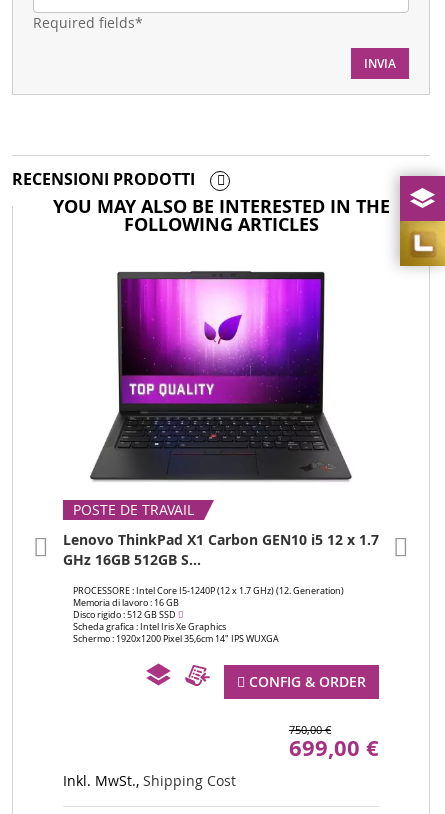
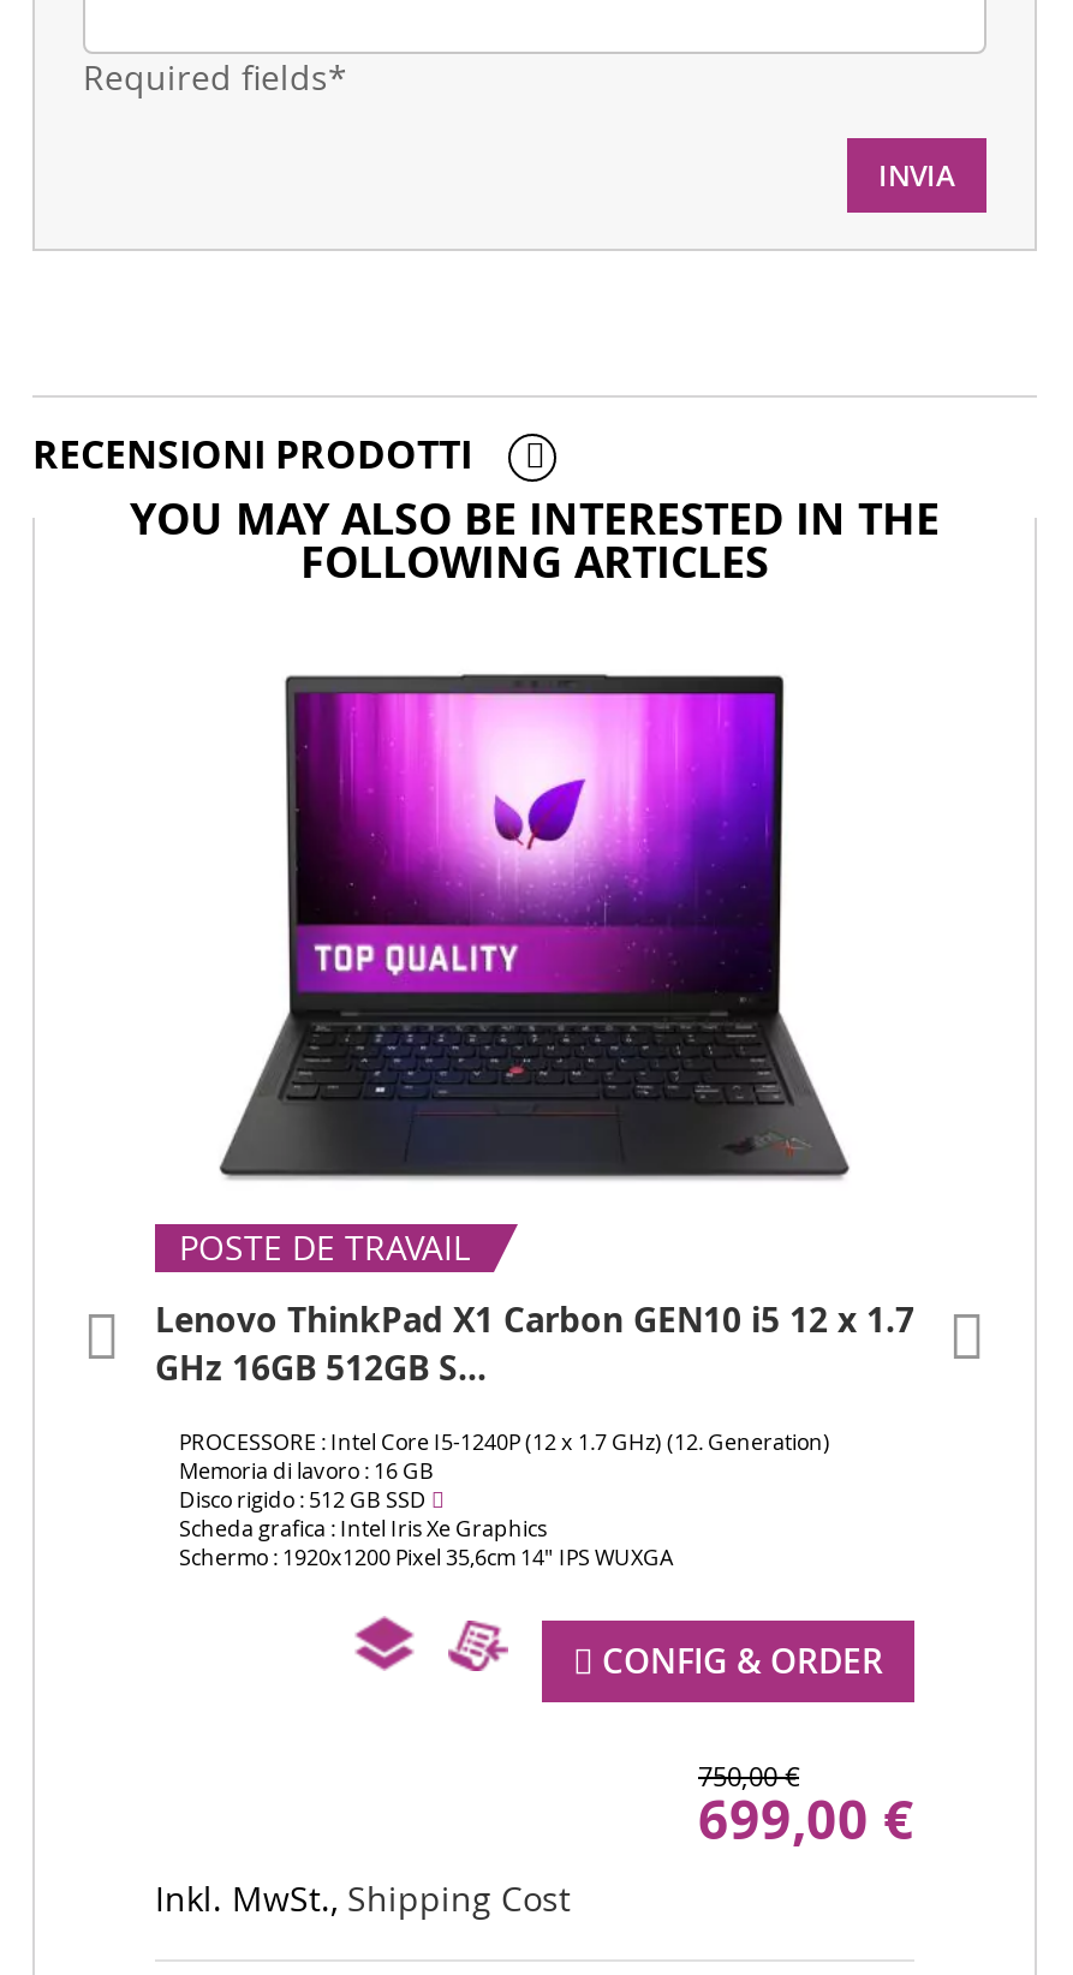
- [image]
